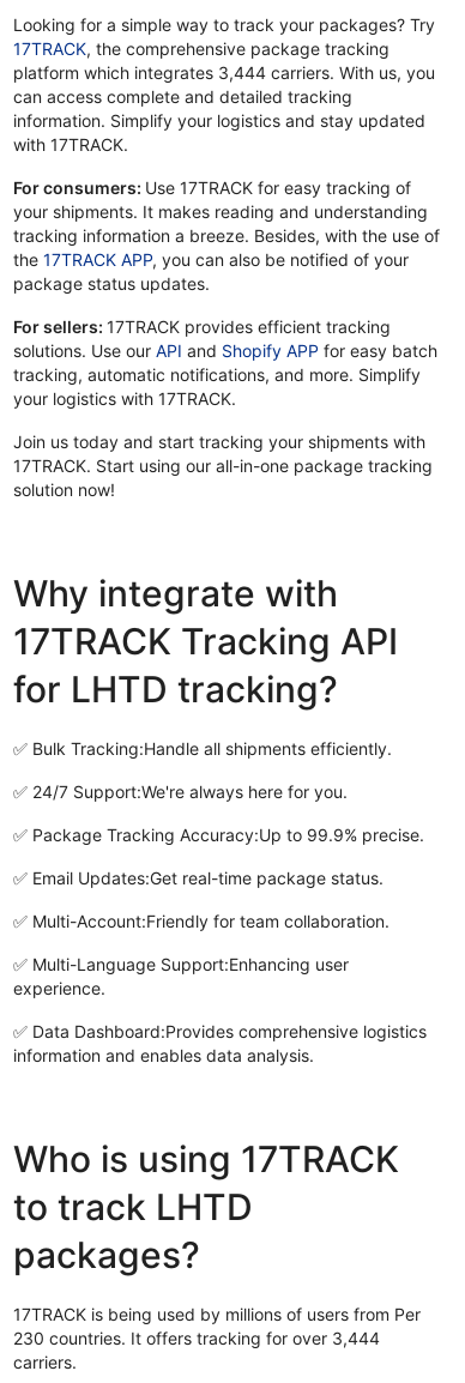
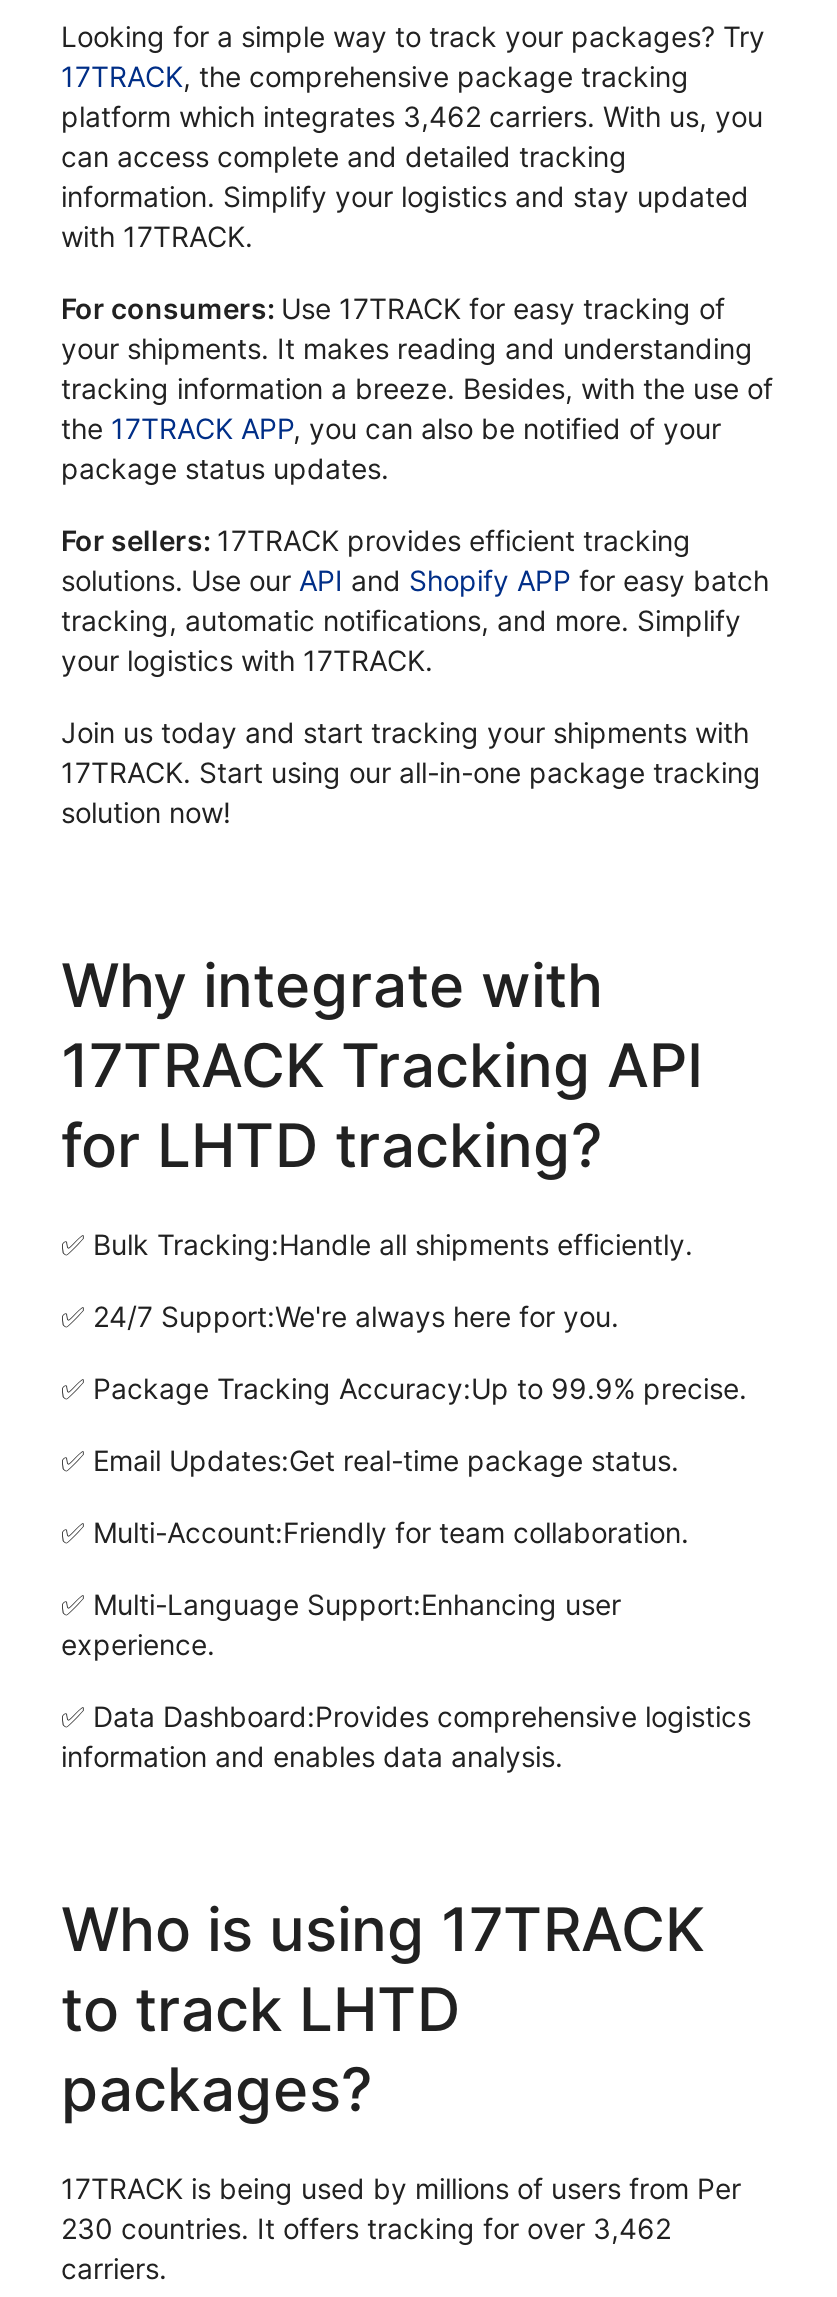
- platform which integrates 3,444 carriers. With us, you
+ platform which integrates 3,462 carriers. With us, you

- 230 countries. It offers tracking for over 3,444
+ 230 countries. It offers tracking for over 3,462
